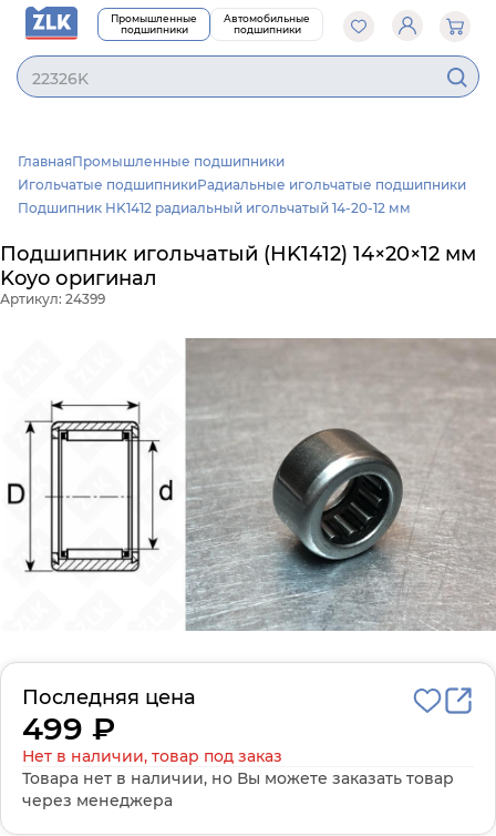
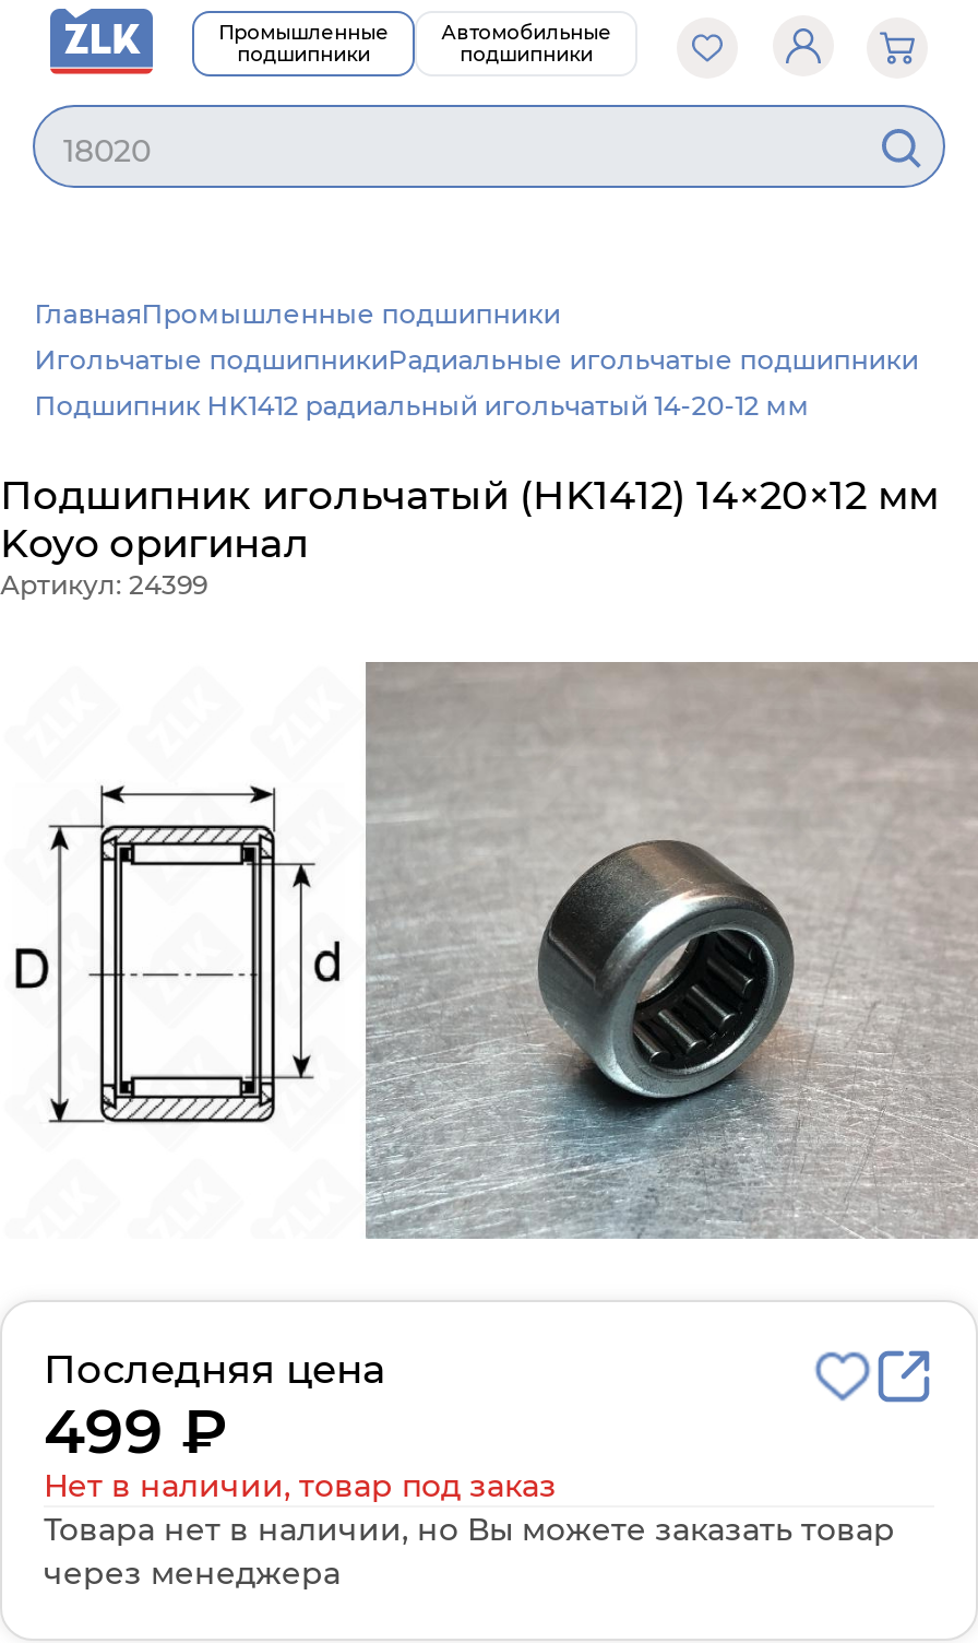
- 223
+ 1802
